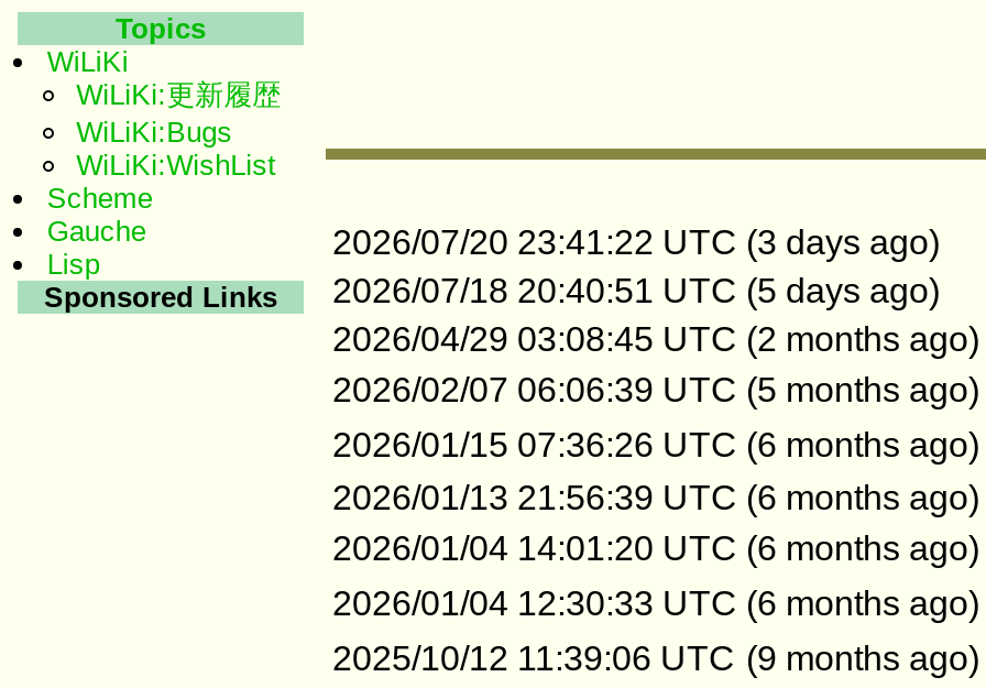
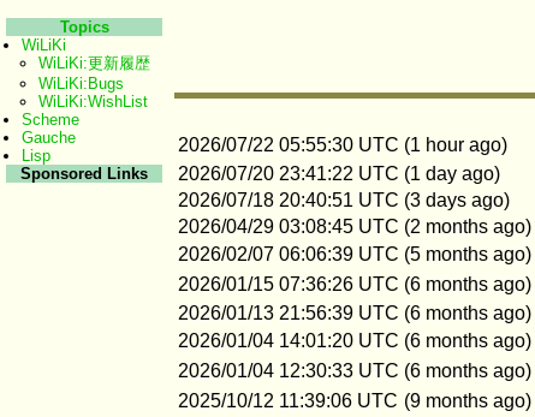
- 2026/07/20 23:41:22 UTC (3 days ago)
- 2026/07/18 20:40:51 UTC (5 days ago)
+ 2026/07/22 05:55:30 UTC (1 hour ago)
+ 2026/07/20 23:41:22 UTC (1 day ago)
+ 2026/07/18 20:40:51 UTC (3 days ago)
